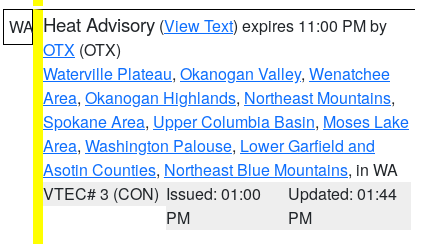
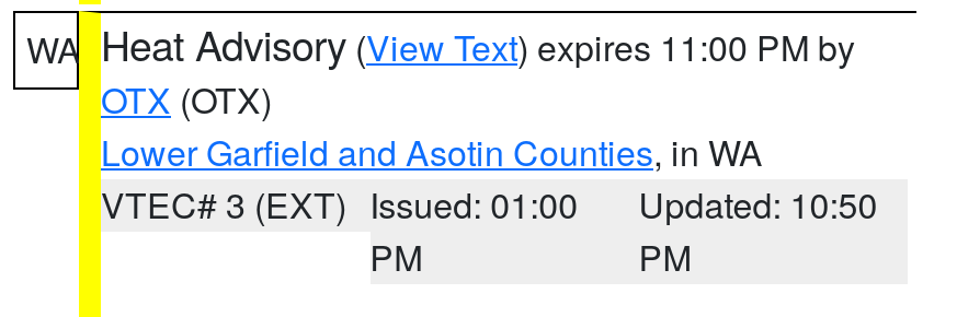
- Waterville Plateau, Okanogan Valley, Wenatchee
- Area, Okanogan Highlands, Northeast Mountains,
- Spokane Area, Upper Columbia Basin, Moses Lake
- Area, Washington Palouse, Lower Garfield and
- Asotin Counties, Northeast Blue Mountains, in WA
- VTEC# 3 (CON) Issued: 01:00
+ Lower Garfield and Asotin Counties, in WA
+ VTEC# 3 (EXT) Issued: 01:00

- Updated: 01:44
+ Updated: 10:50
